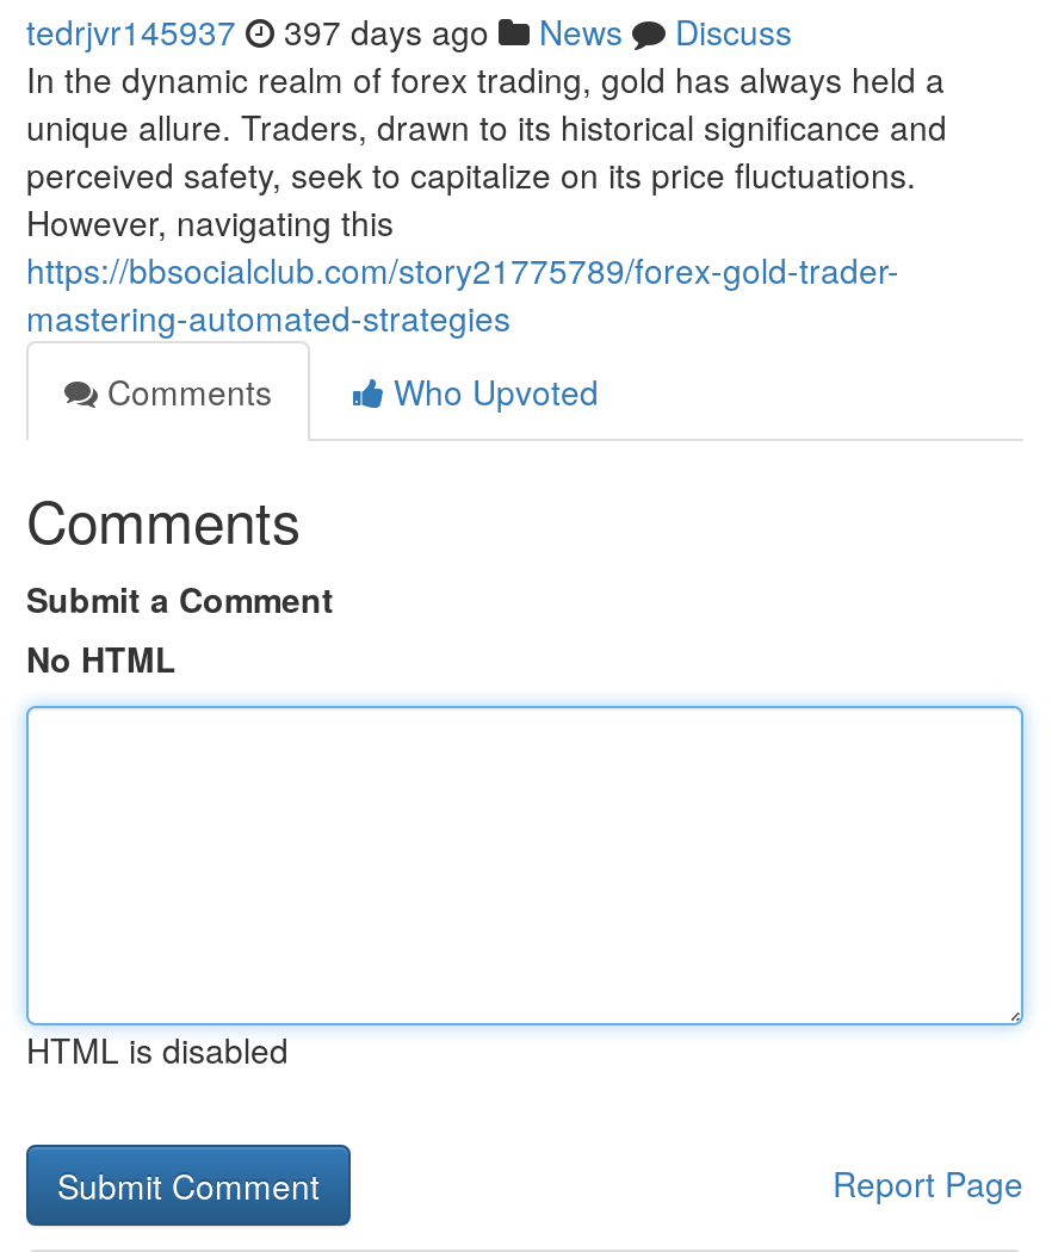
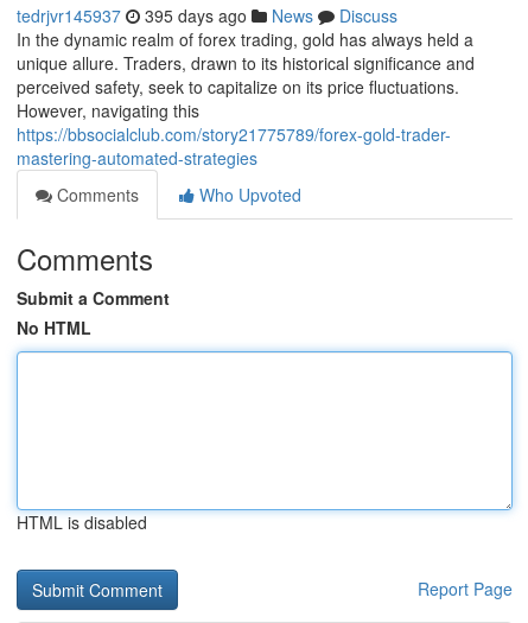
- tedrjvr145937 397 days ago News Discuss
+ tedrjvr145937 395 days ago News Discuss
